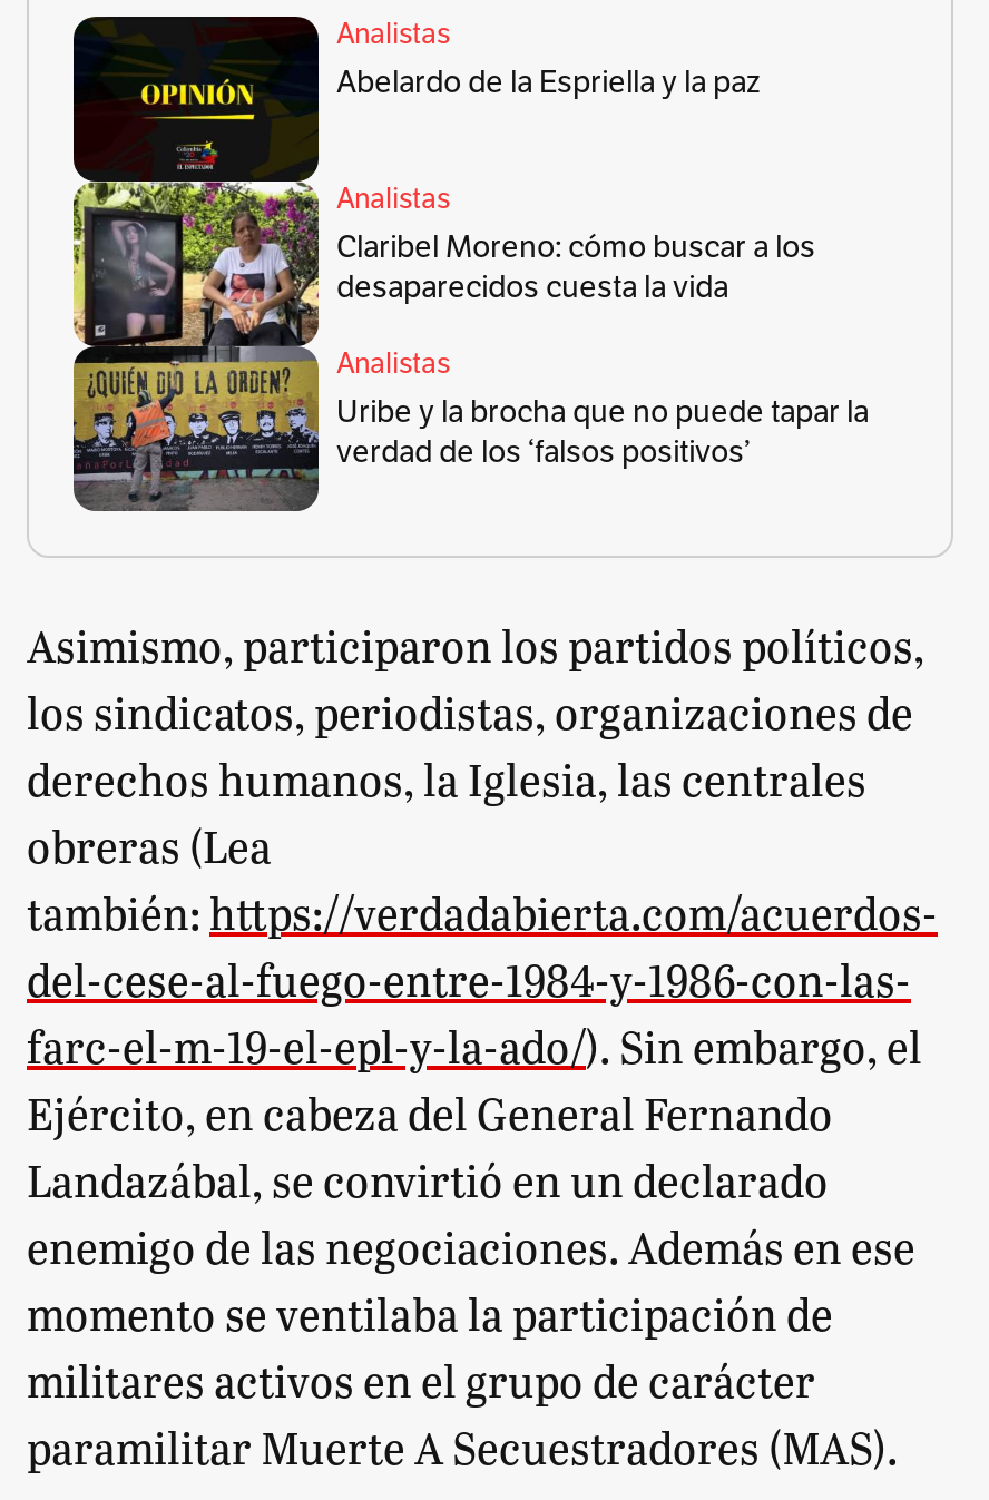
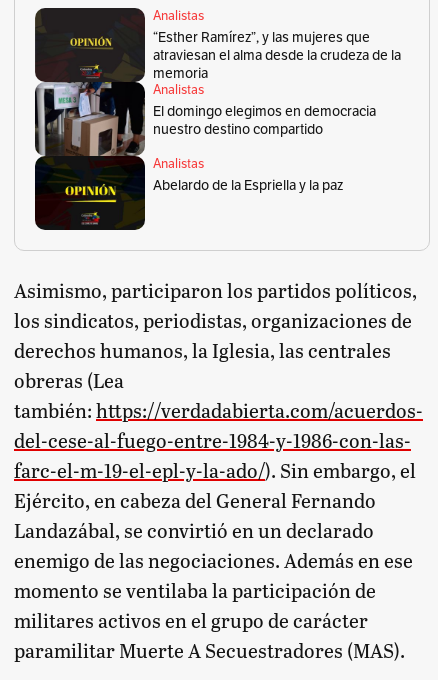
- [image]
- Claribel Moreno: cómo buscar a los
- desaparecidos cuesta la vida
+ [image]
+ El domingo elegimos en democracia
+ nuestro destino compartido

moved down: Abelardo de la Espriella y la paz

+ “Esther Ramírez”, y las mujeres que
+ atraviesan el alma desde la crudeza de la
+ memoria

- Uribe y la brocha que no puede tapar la
- verdad de los ‘falsos positivos’
